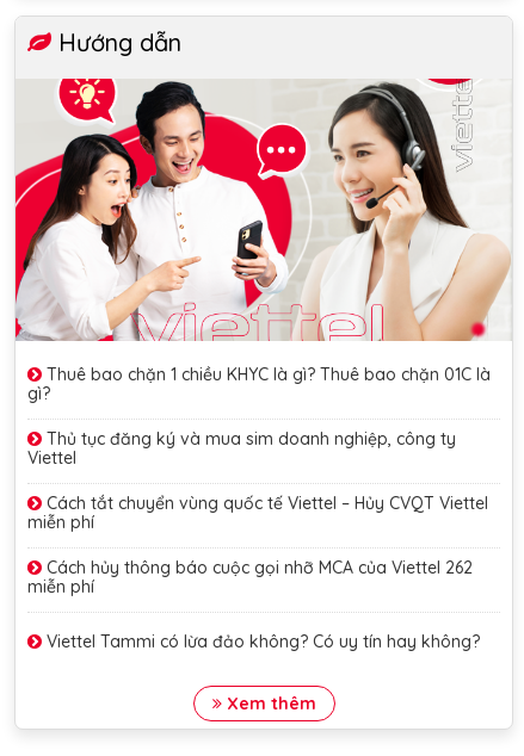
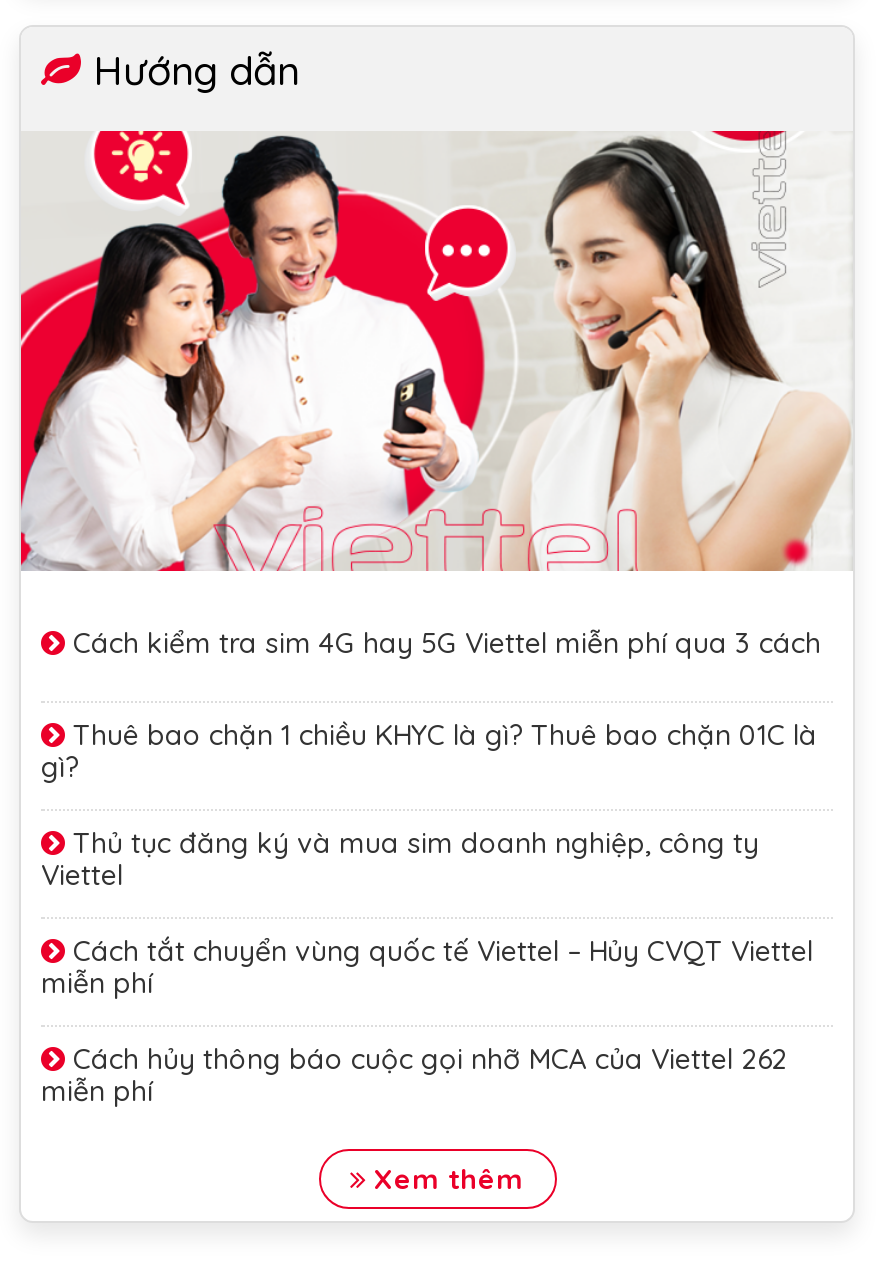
+ Cách kiểm tra sim 4G hay 5G Viettel miễn phí qua 3 cách

moved down: Thuê bao chặn 1 chiều KHYC là gì? Thuê bao chặn 01C là | gì? | Thủ tục đăng ký và mua sim doanh nghiệp, công ty | Viettel | Cách tắt chuyển vùng quốc tế Viettel – Hủy CVQT Viettel | miễn phí | Cách hủy thông báo cuộc gọi nhỡ MCA của Viettel 262 | miễn phí

- Viettel Tammi có lừa đảo không? Có uy tín hay không?
